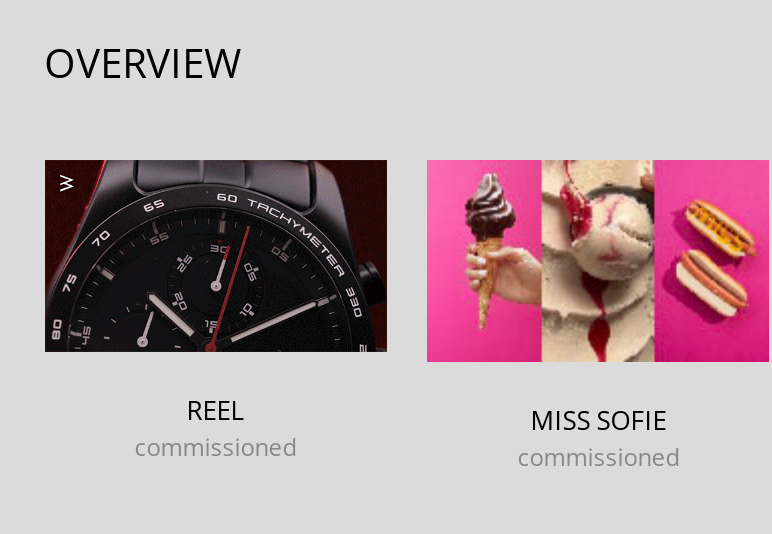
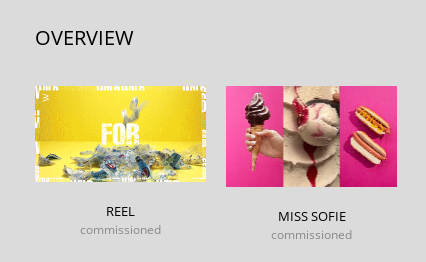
- [image]
+ [image]
